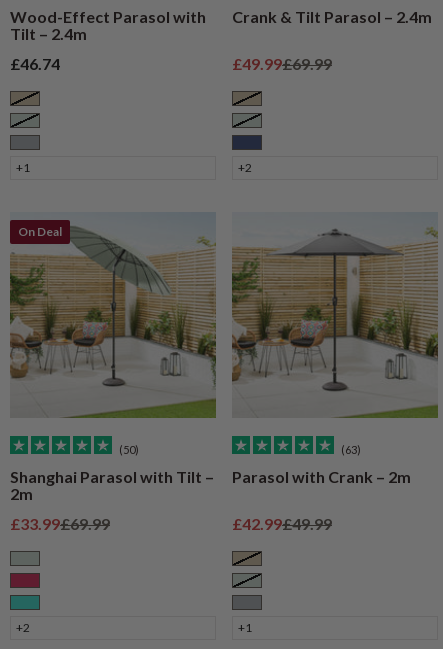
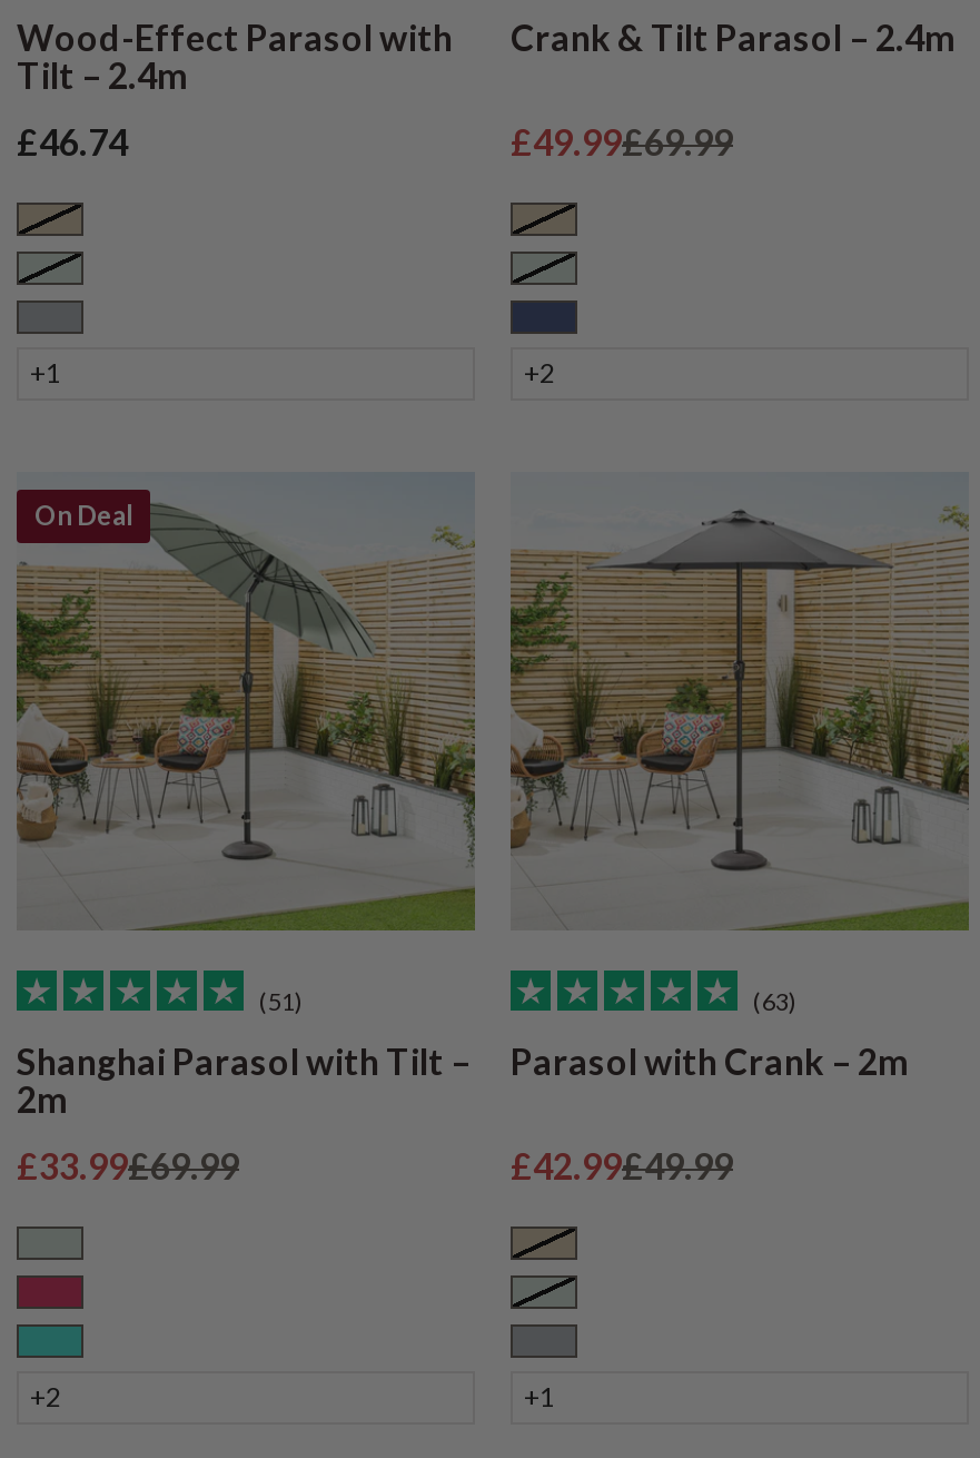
- (50)
+ (51)
